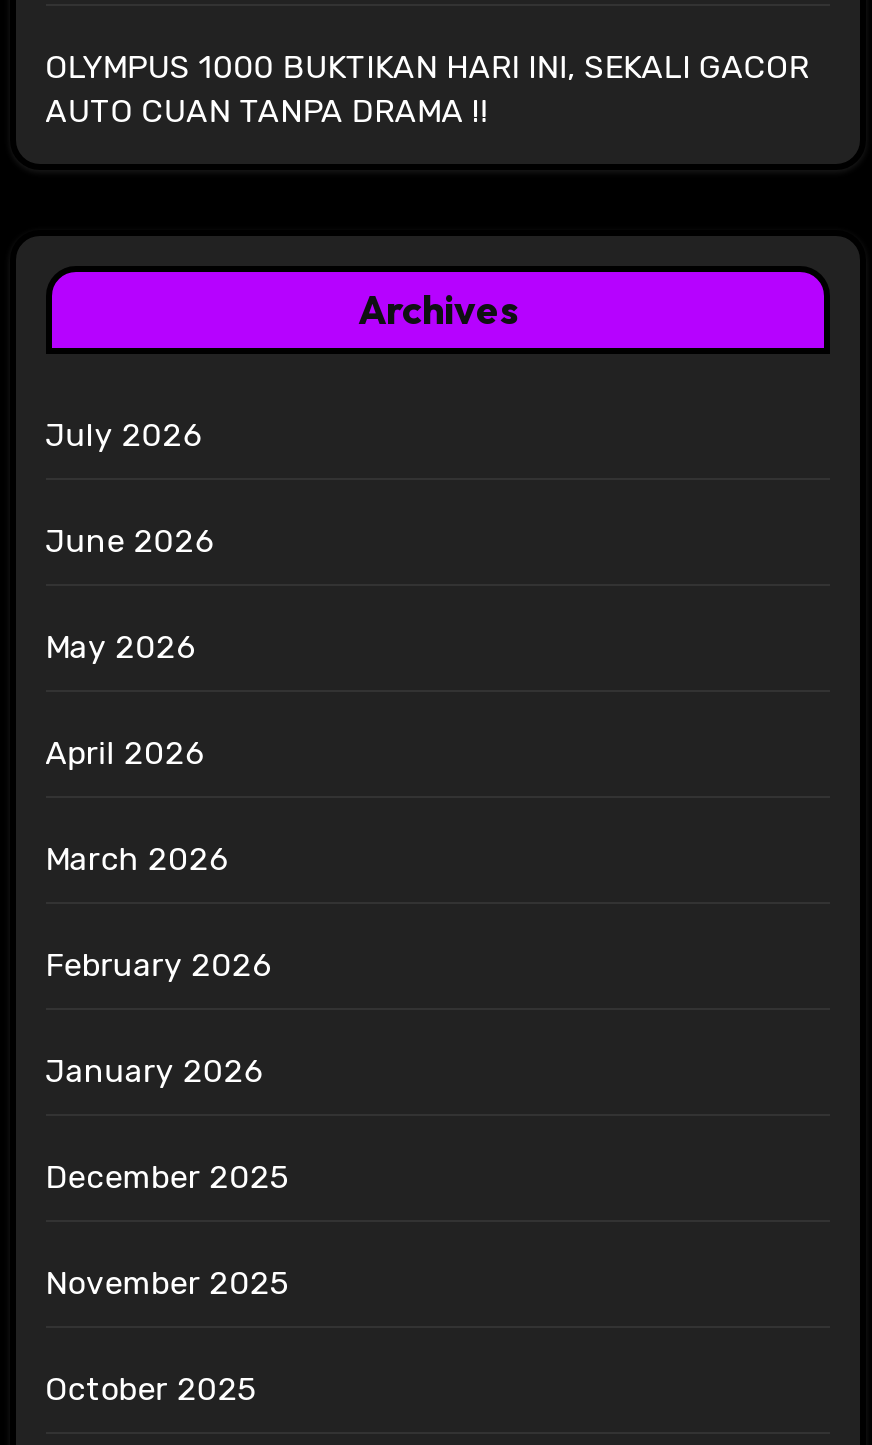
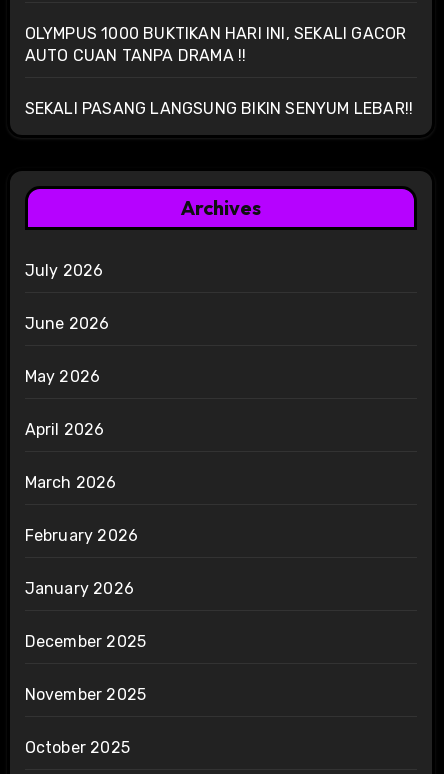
+ SEKALI PASANG LANGSUNG BIKIN SENYUM LEBAR!!
